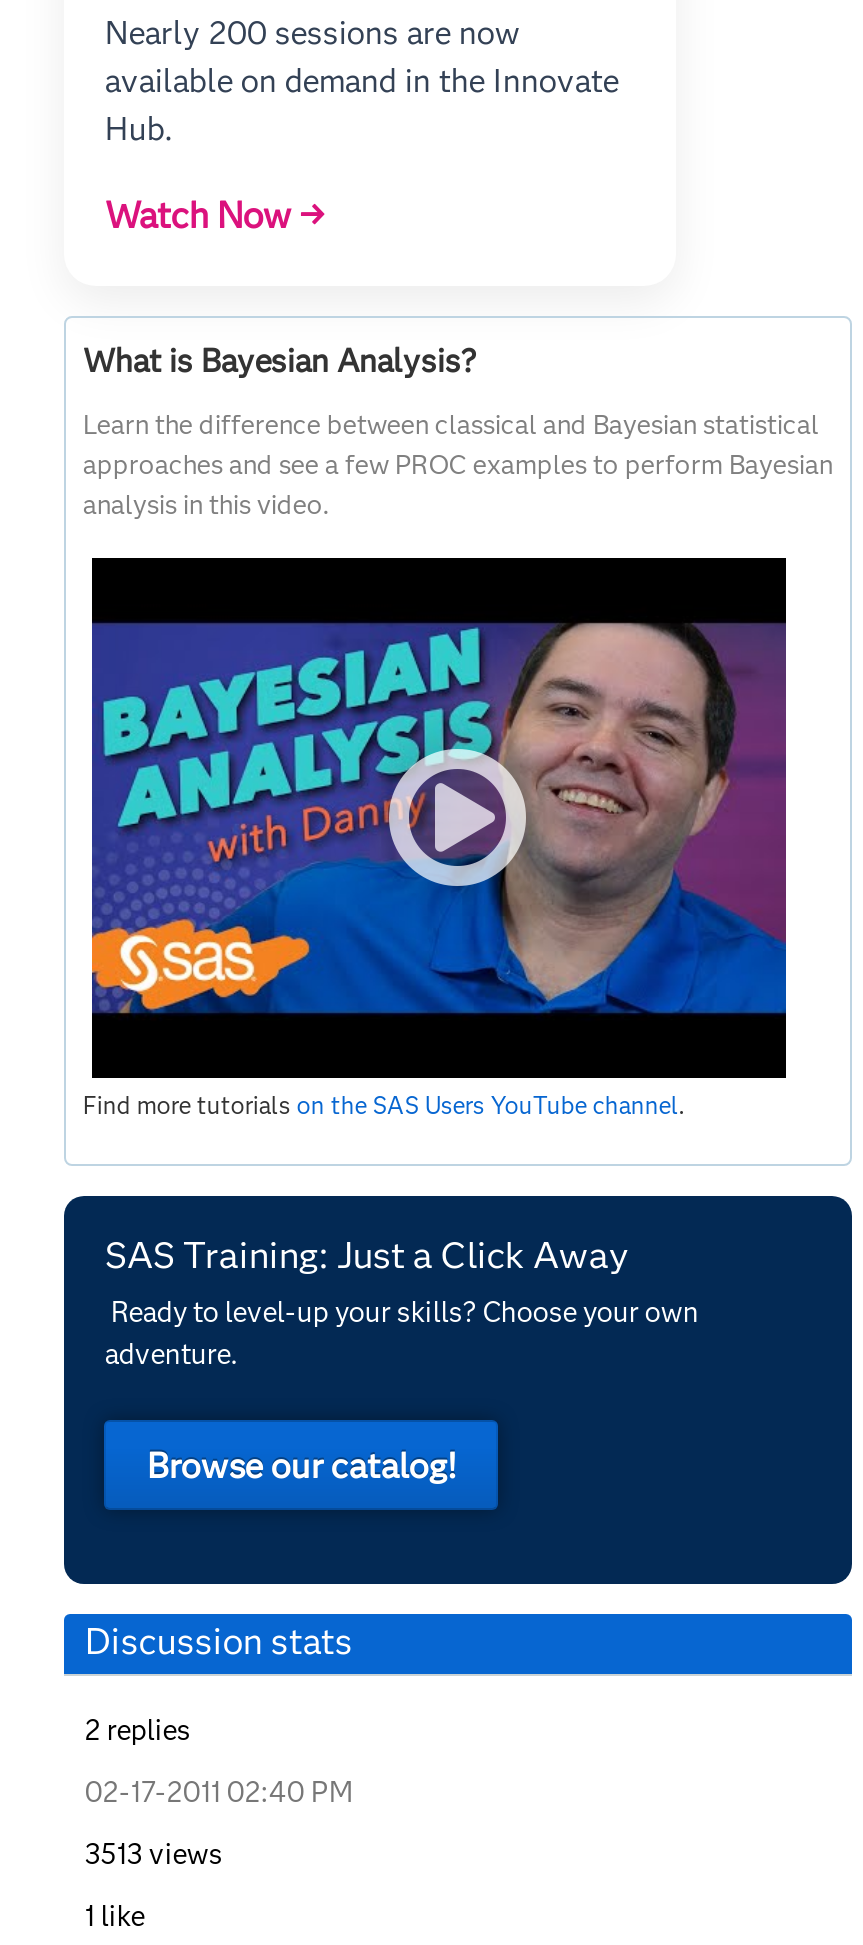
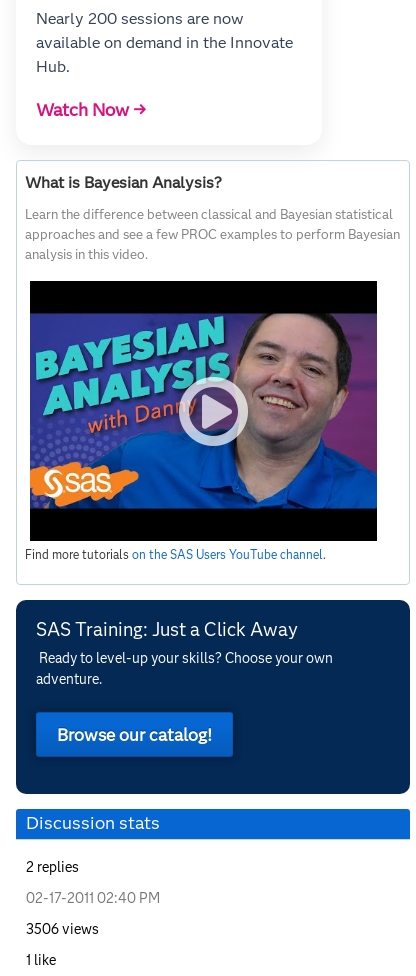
- 3513 views
+ 3506 views
